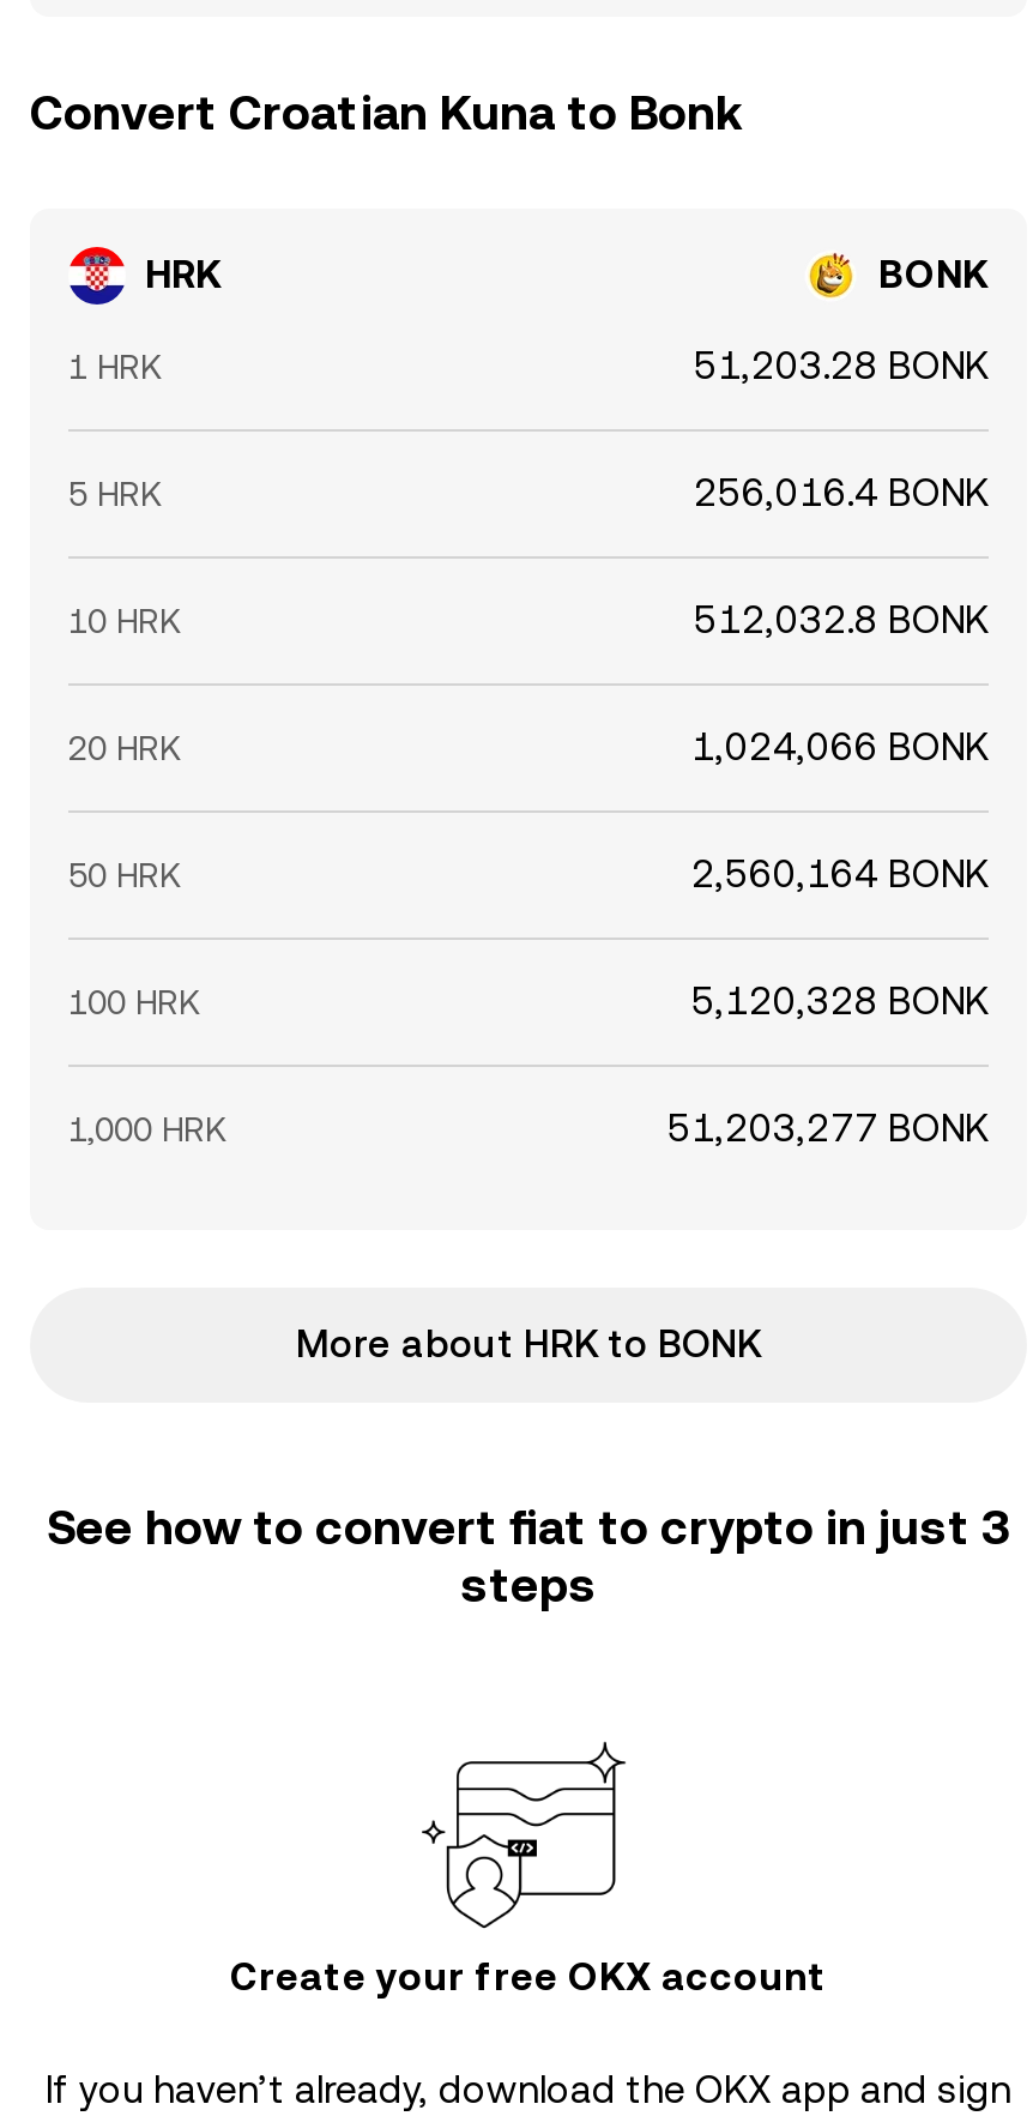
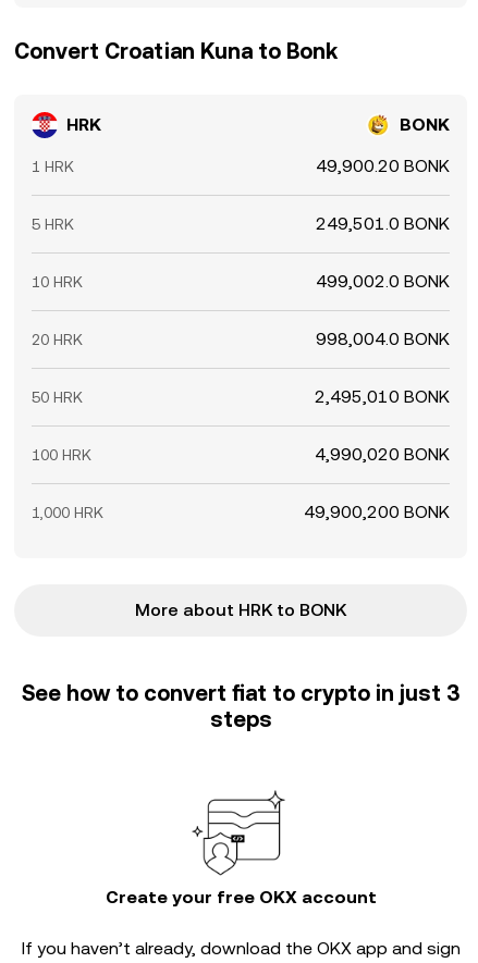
- 51,203.28 BONK
+ 49,900.20 BONK

- 256,016.4 BONK
+ 249,501.0 BONK

- 512,032.8 BONK
+ 499,002.0 BONK

- 1,024,066 BONK
+ 998,004.0 BONK

- 2,560,164 BONK
+ 2,495,010 BONK

- 5,120,328 BONK
+ 4,990,020 BONK

- 51,203,277 BONK
+ 49,900,200 BONK
